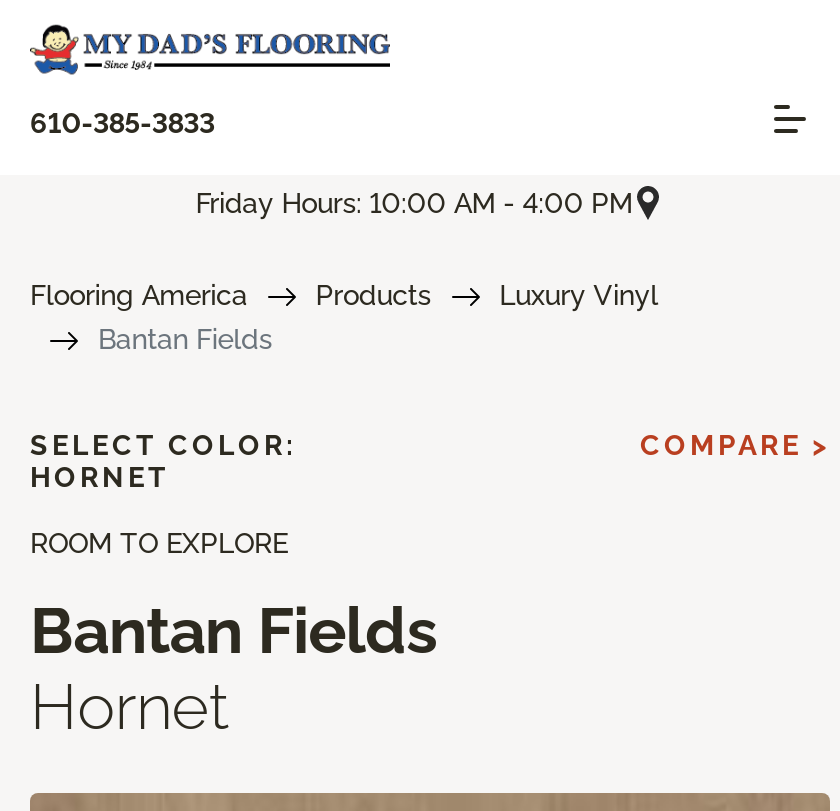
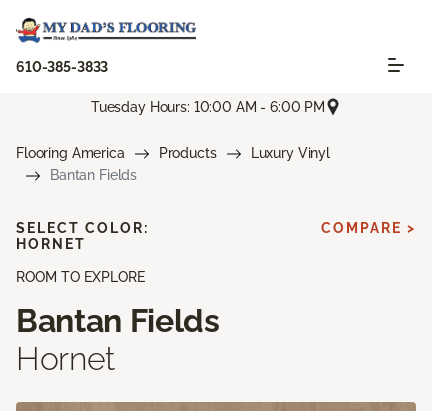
- Friday Hours: 10:00 AM - 4:00 PM
+ Tuesday Hours: 10:00 AM - 6:00 PM
